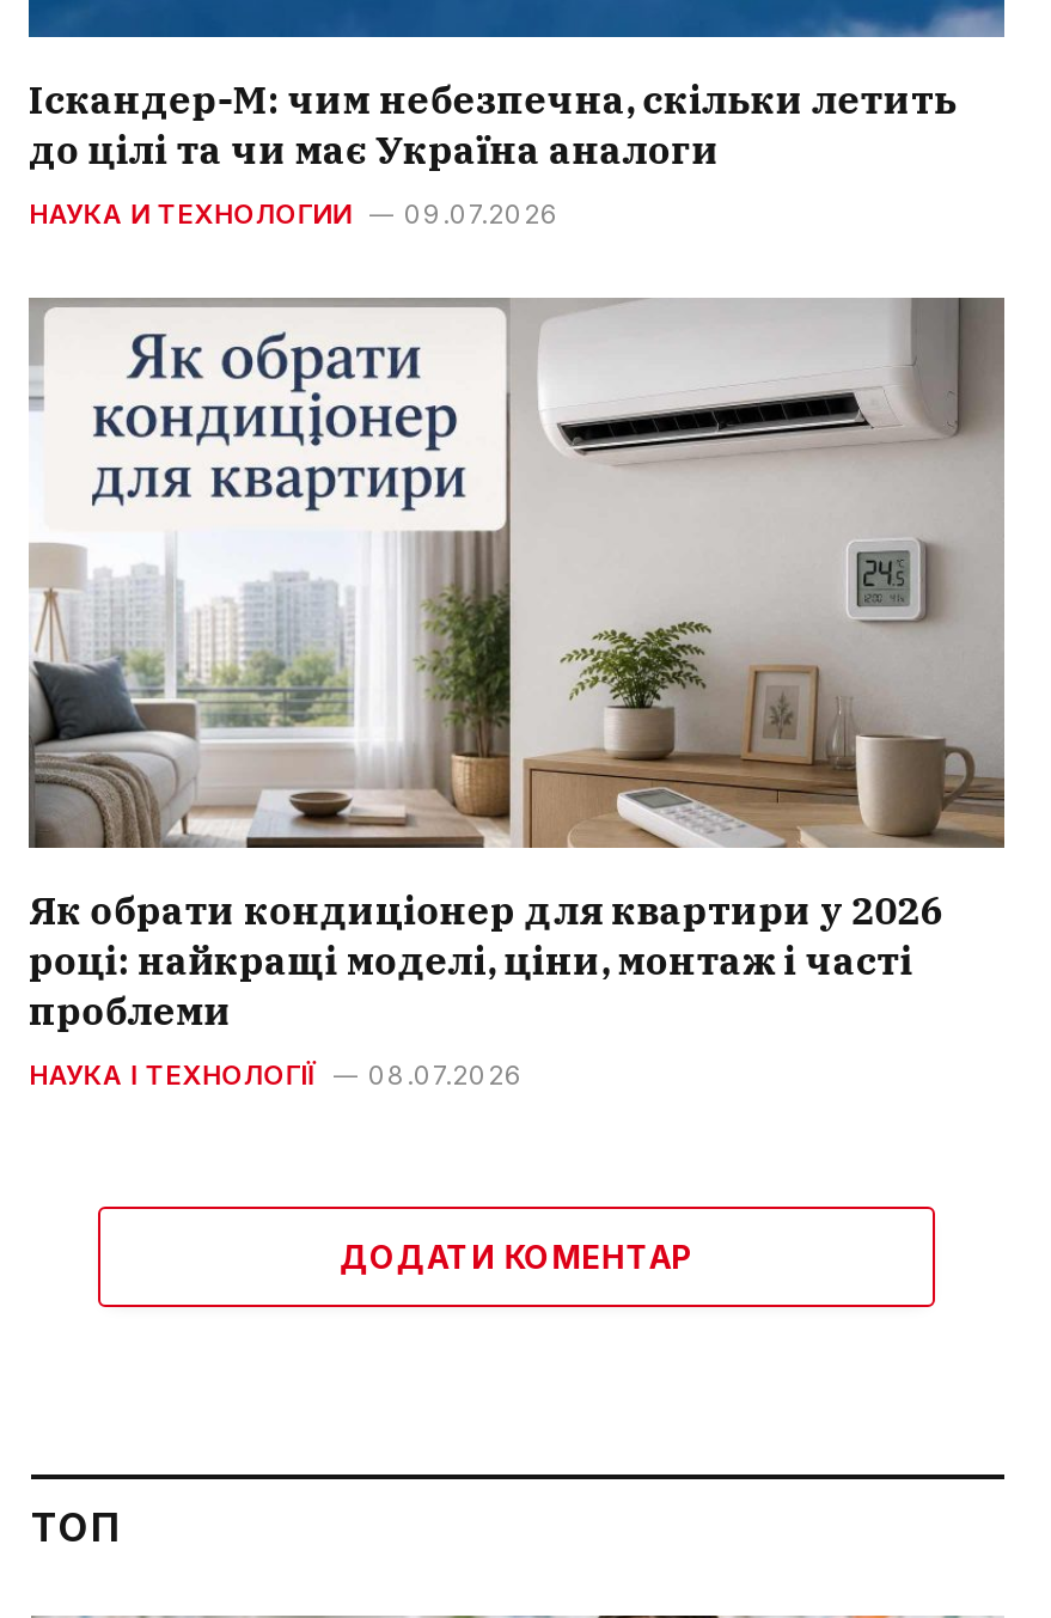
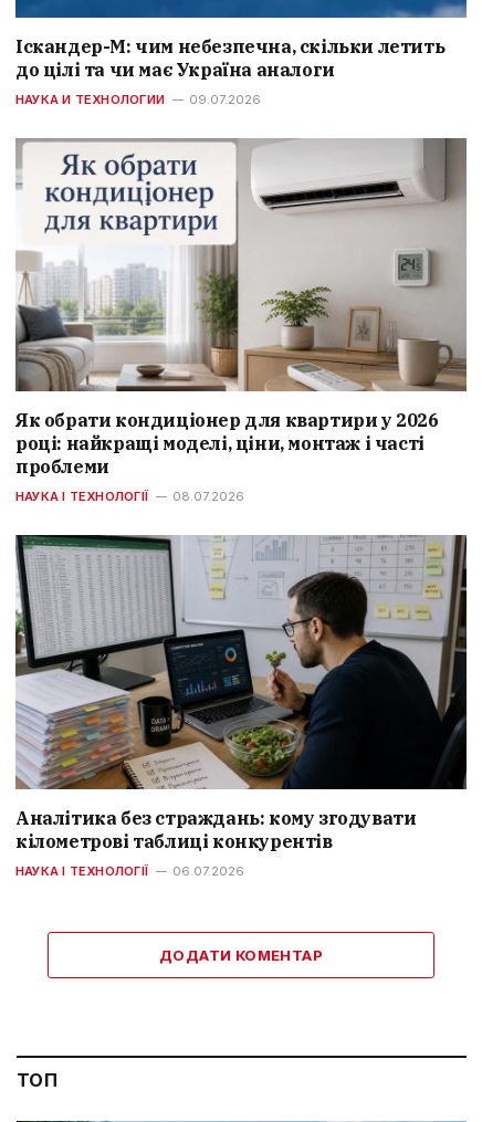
+ [image]
+ Аналітика без страждань: кому згодувати
+ кілометрові таблиці конкурентів
+ НАУКА І ТЕХНОЛОГІЇ
+ 06.07.2026
